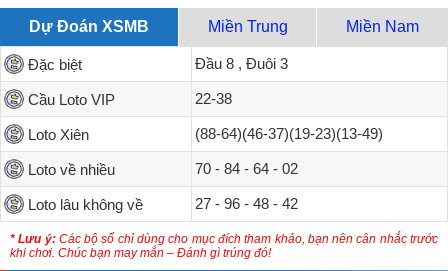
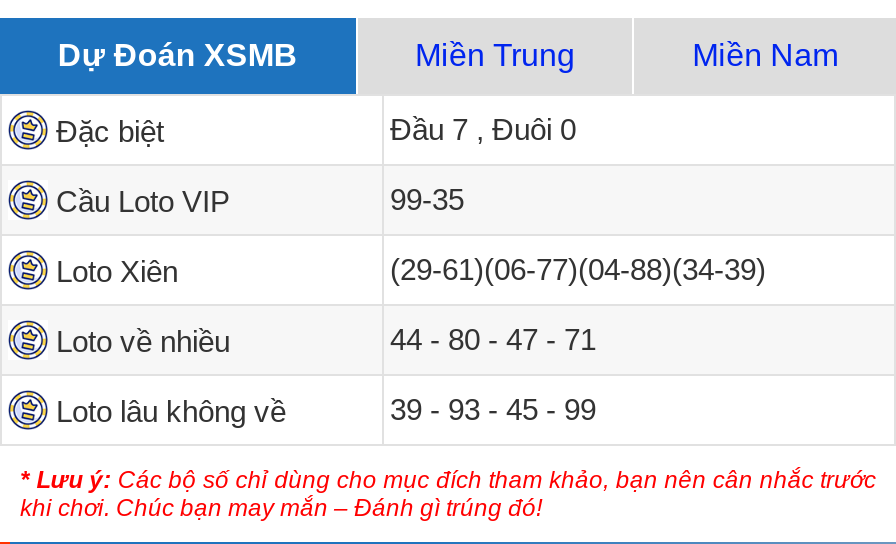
- Đầu 8 , Đuôi 3
+ Đầu 7 , Đuôi 0

- 22-38
+ 99-35

- (88-64)(46-37)(19-23)(13-49)
+ (29-61)(06-77)(04-88)(34-39)

- 70 - 84 - 64 - 02
+ 44 - 80 - 47 - 71

- 27 - 96 - 48 - 42
+ 39 - 93 - 45 - 99
